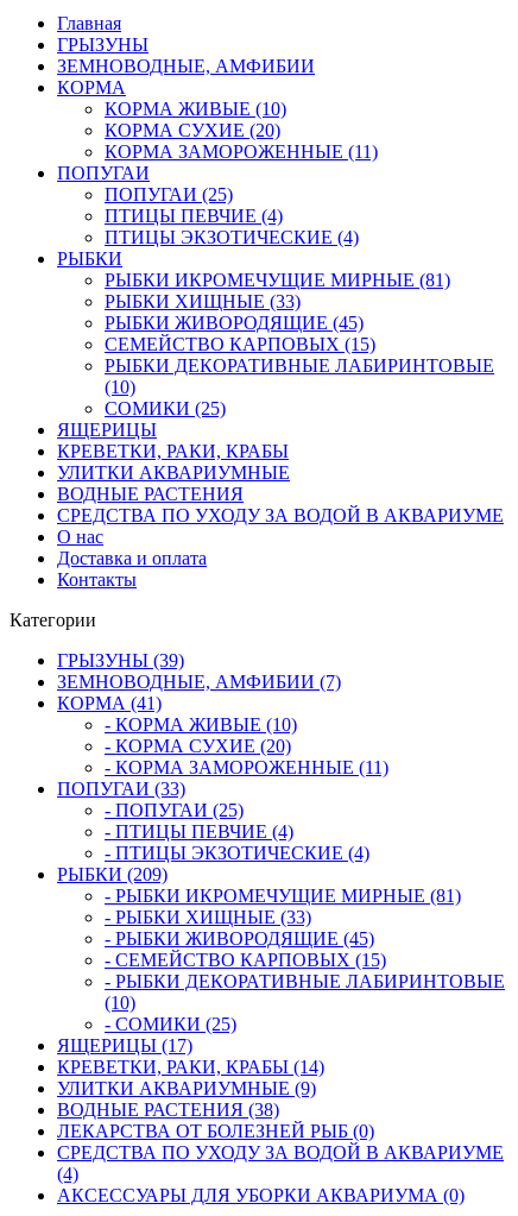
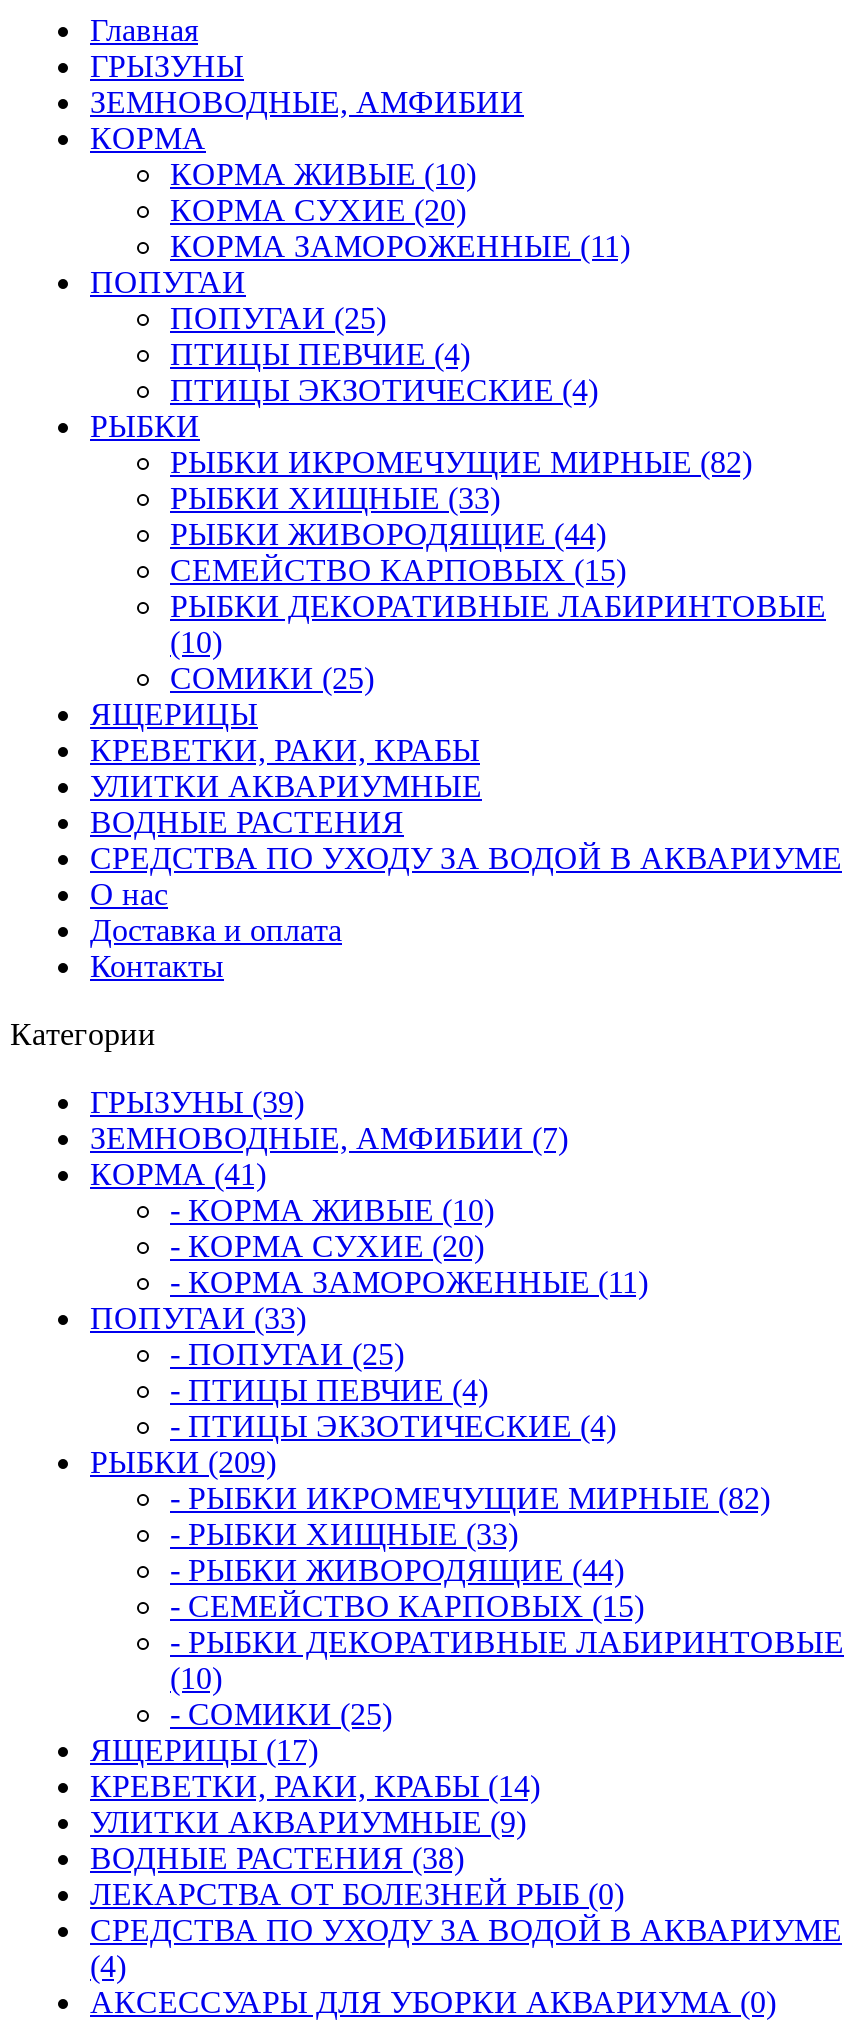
- РЫБКИ ИКРОМЕЧУЩИЕ МИРНЫЕ (81)
+ РЫБКИ ИКРОМЕЧУЩИЕ МИРНЫЕ (82)

- РЫБКИ ЖИВОРОДЯЩИЕ (45)
+ РЫБКИ ЖИВОРОДЯЩИЕ (44)

- - РЫБКИ ИКРОМЕЧУЩИЕ МИРНЫЕ (81)
+ - РЫБКИ ИКРОМЕЧУЩИЕ МИРНЫЕ (82)

- - РЫБКИ ЖИВОРОДЯЩИЕ (45)
+ - РЫБКИ ЖИВОРОДЯЩИЕ (44)
